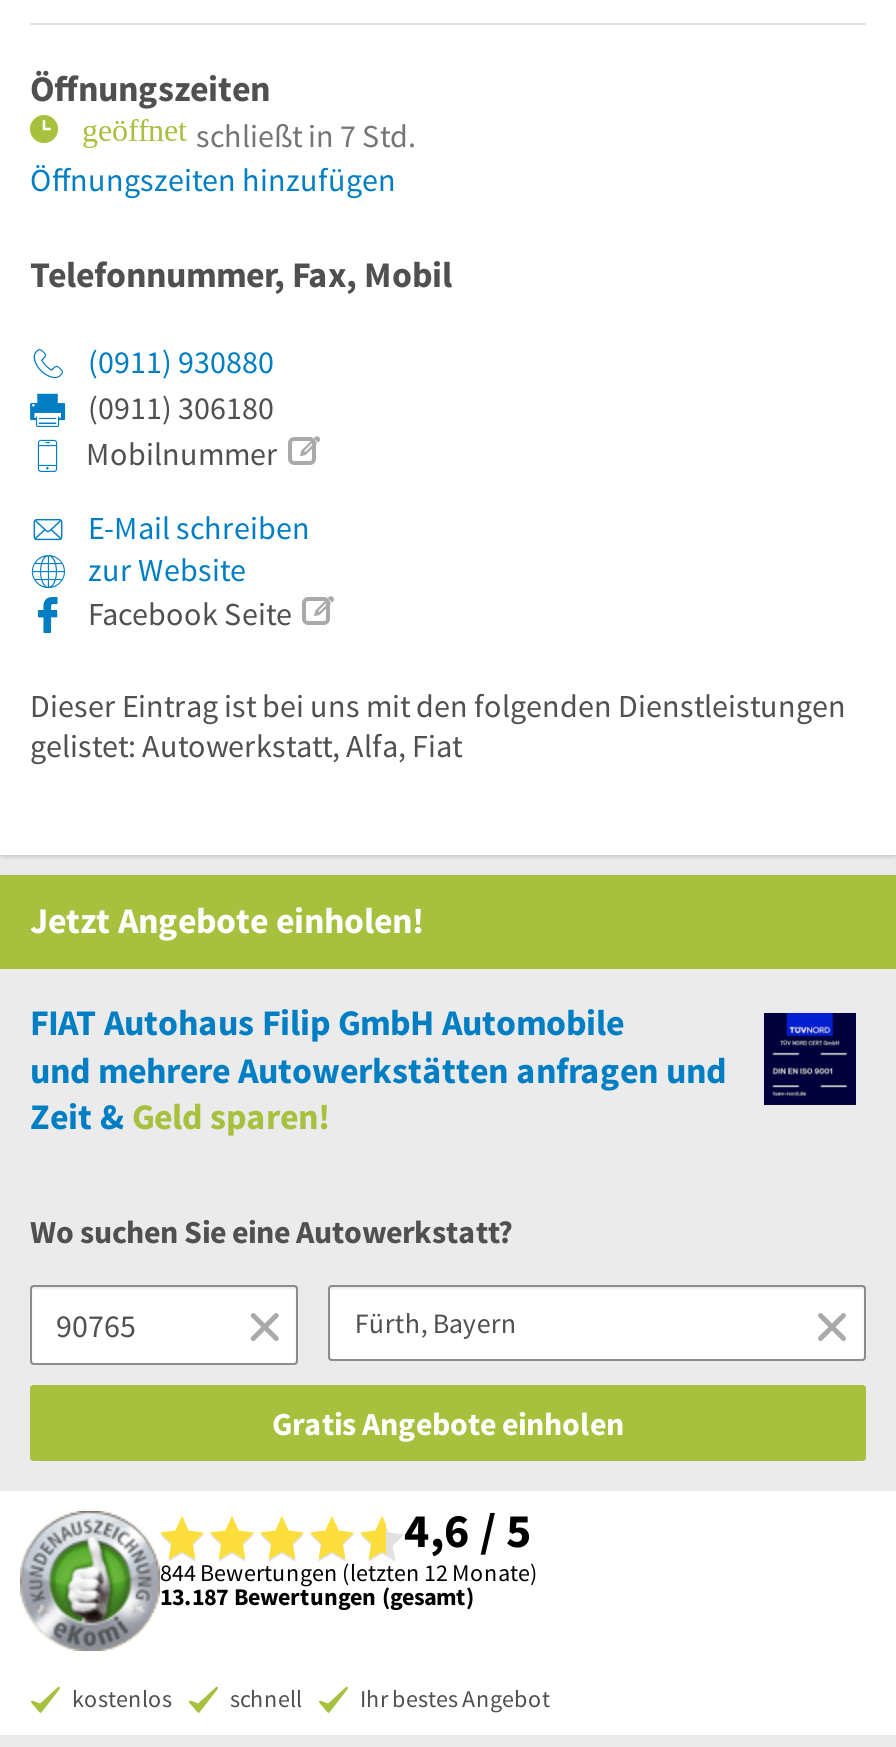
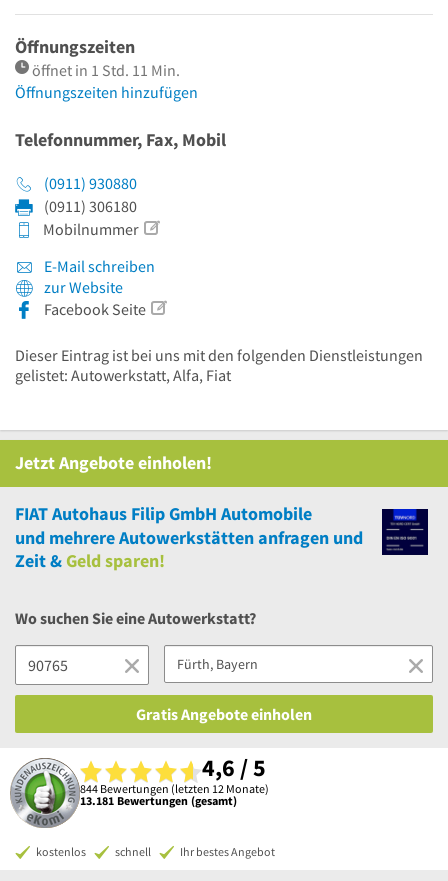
- schließt in 7 Std.
+ öffnet in 1 Std. 11 Min.

- 13.187 Bewertungen (gesamt)
+ 13.181 Bewertungen (gesamt)
